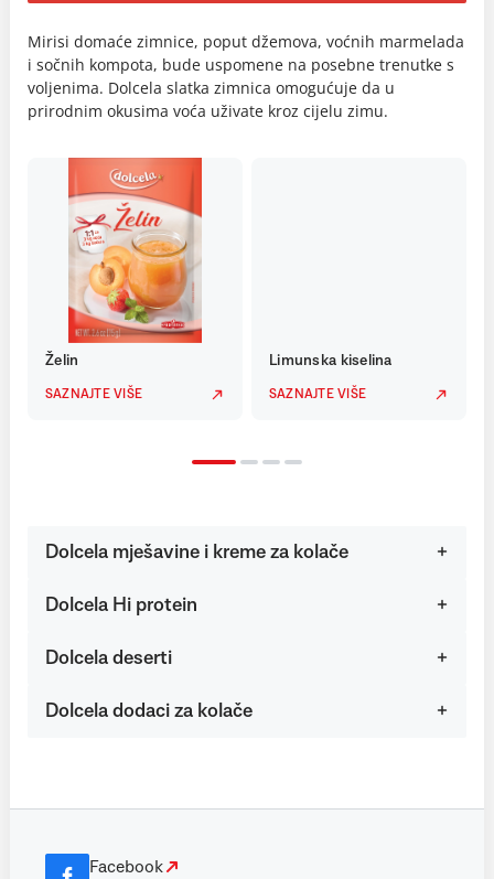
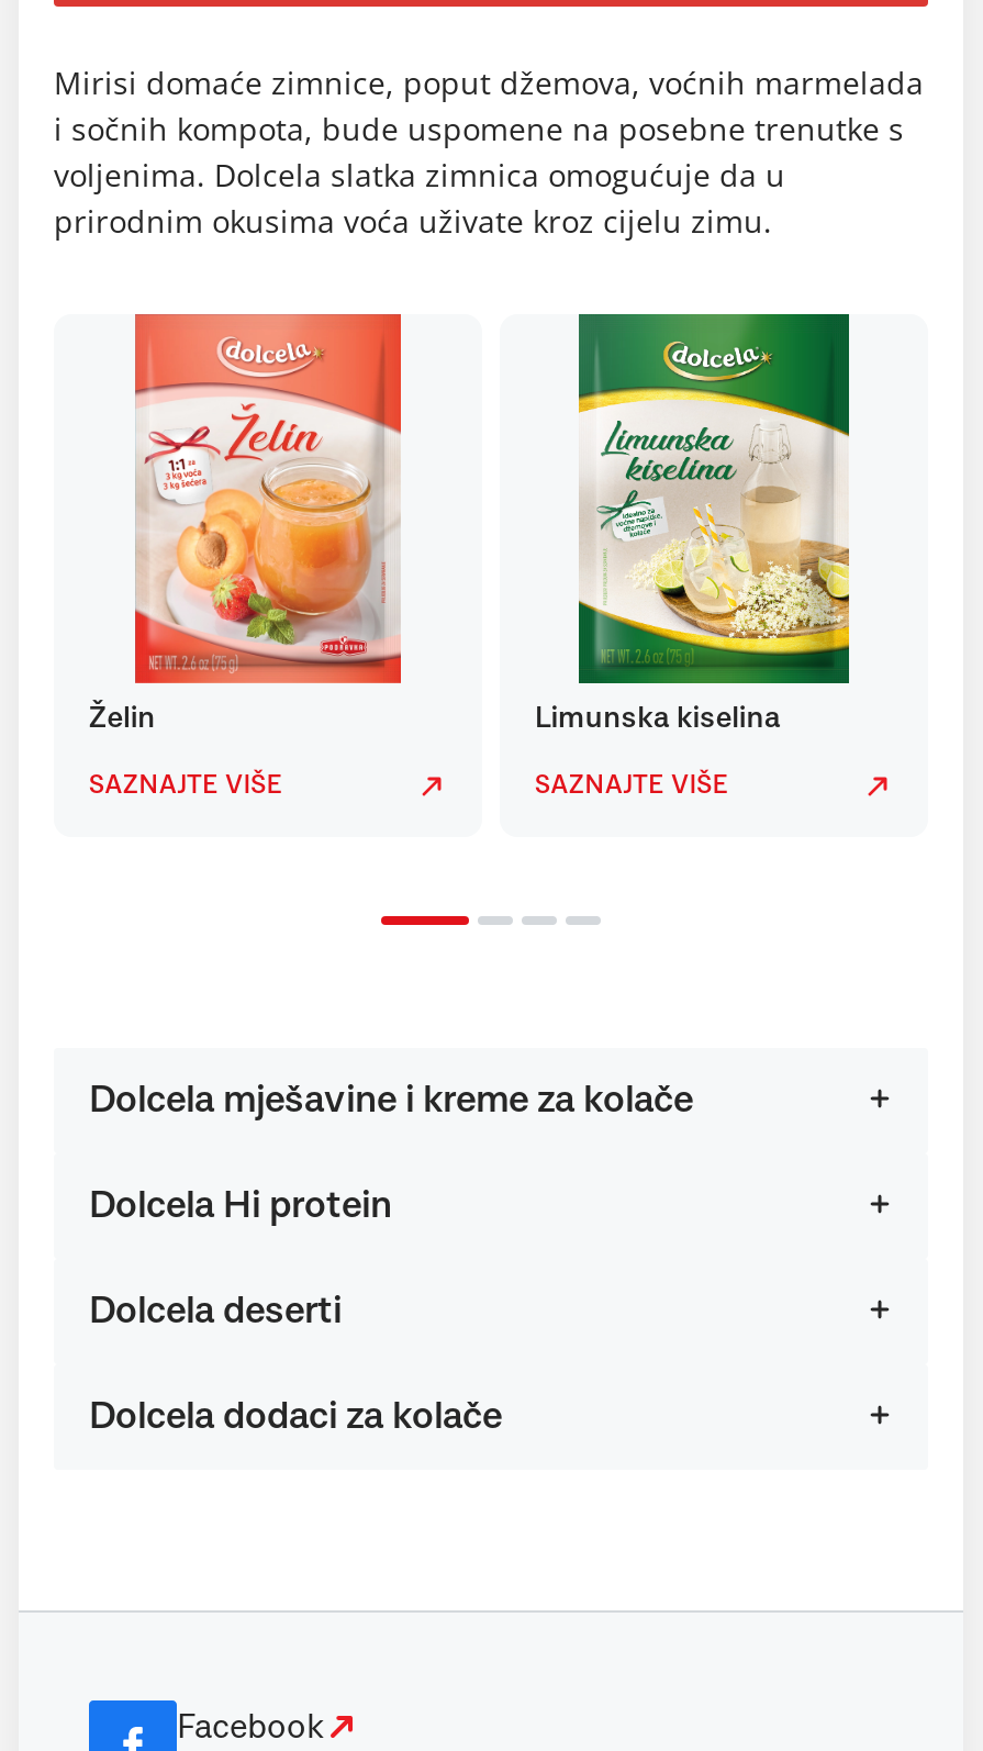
+ [image]
